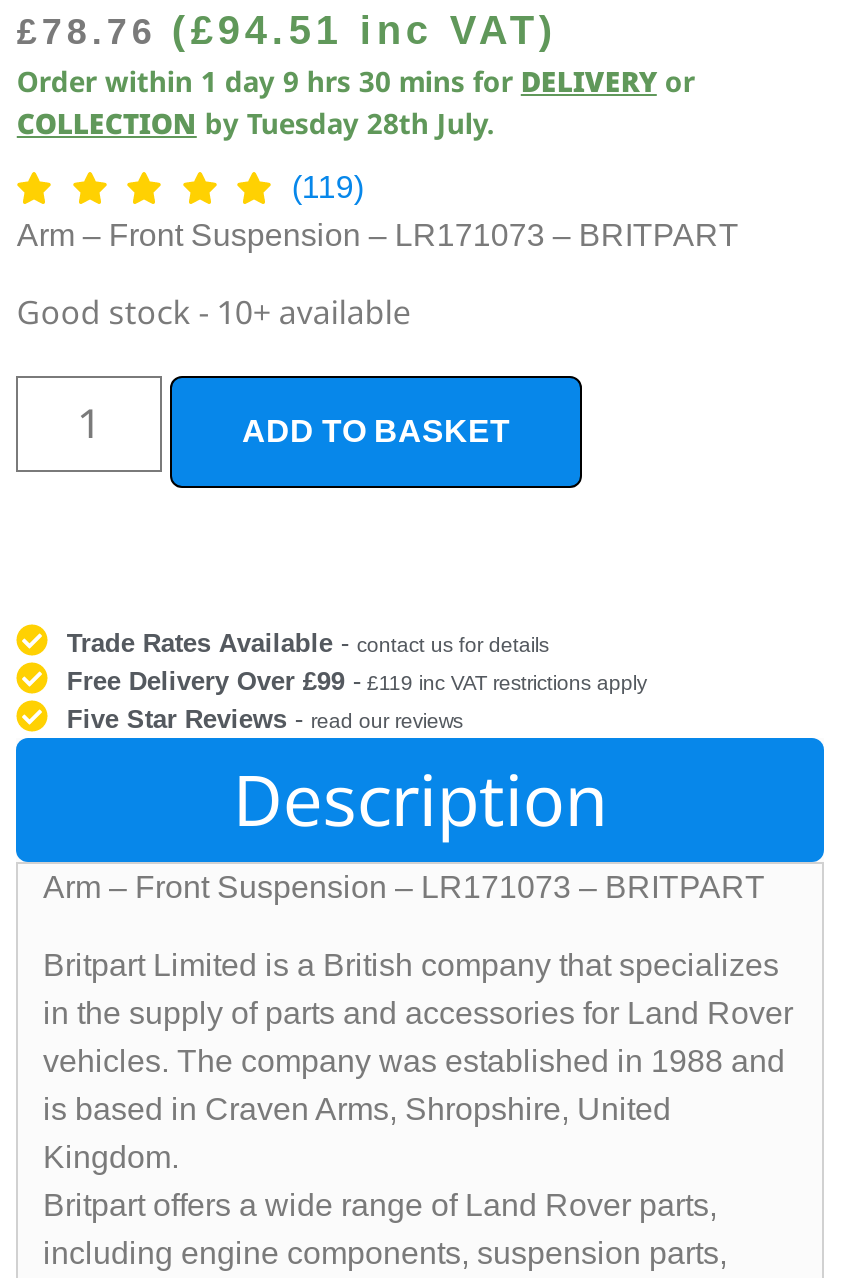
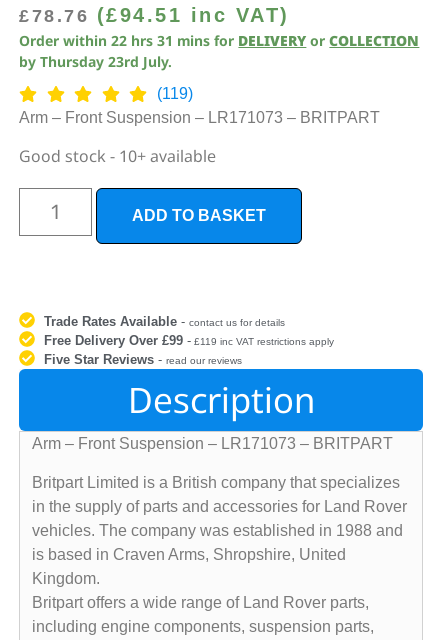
- Order within 1 day 9 hrs 30 mins for DELIVERY or
- COLLECTION by Tuesday 28th July.
+ Order within 22 hrs 31 mins for DELIVERY or COLLECTION
+ by Thursday 23rd July.
